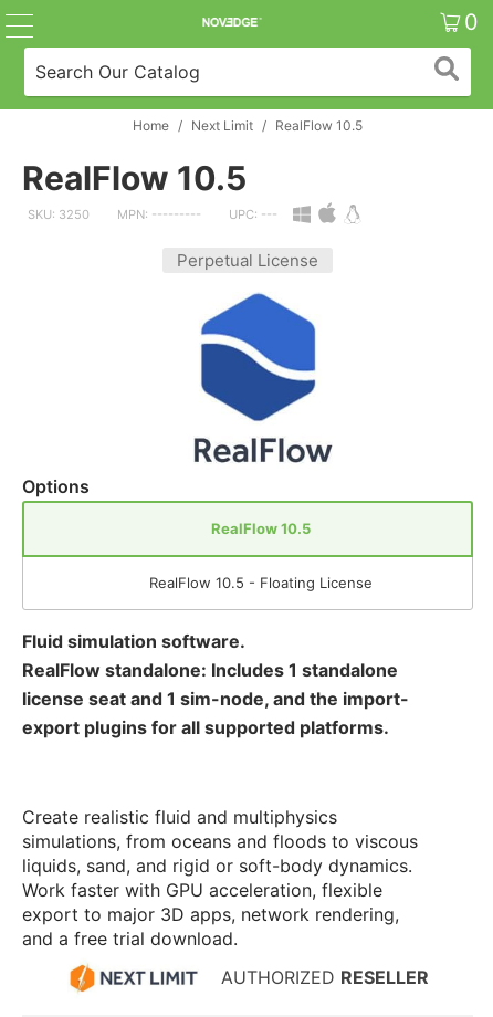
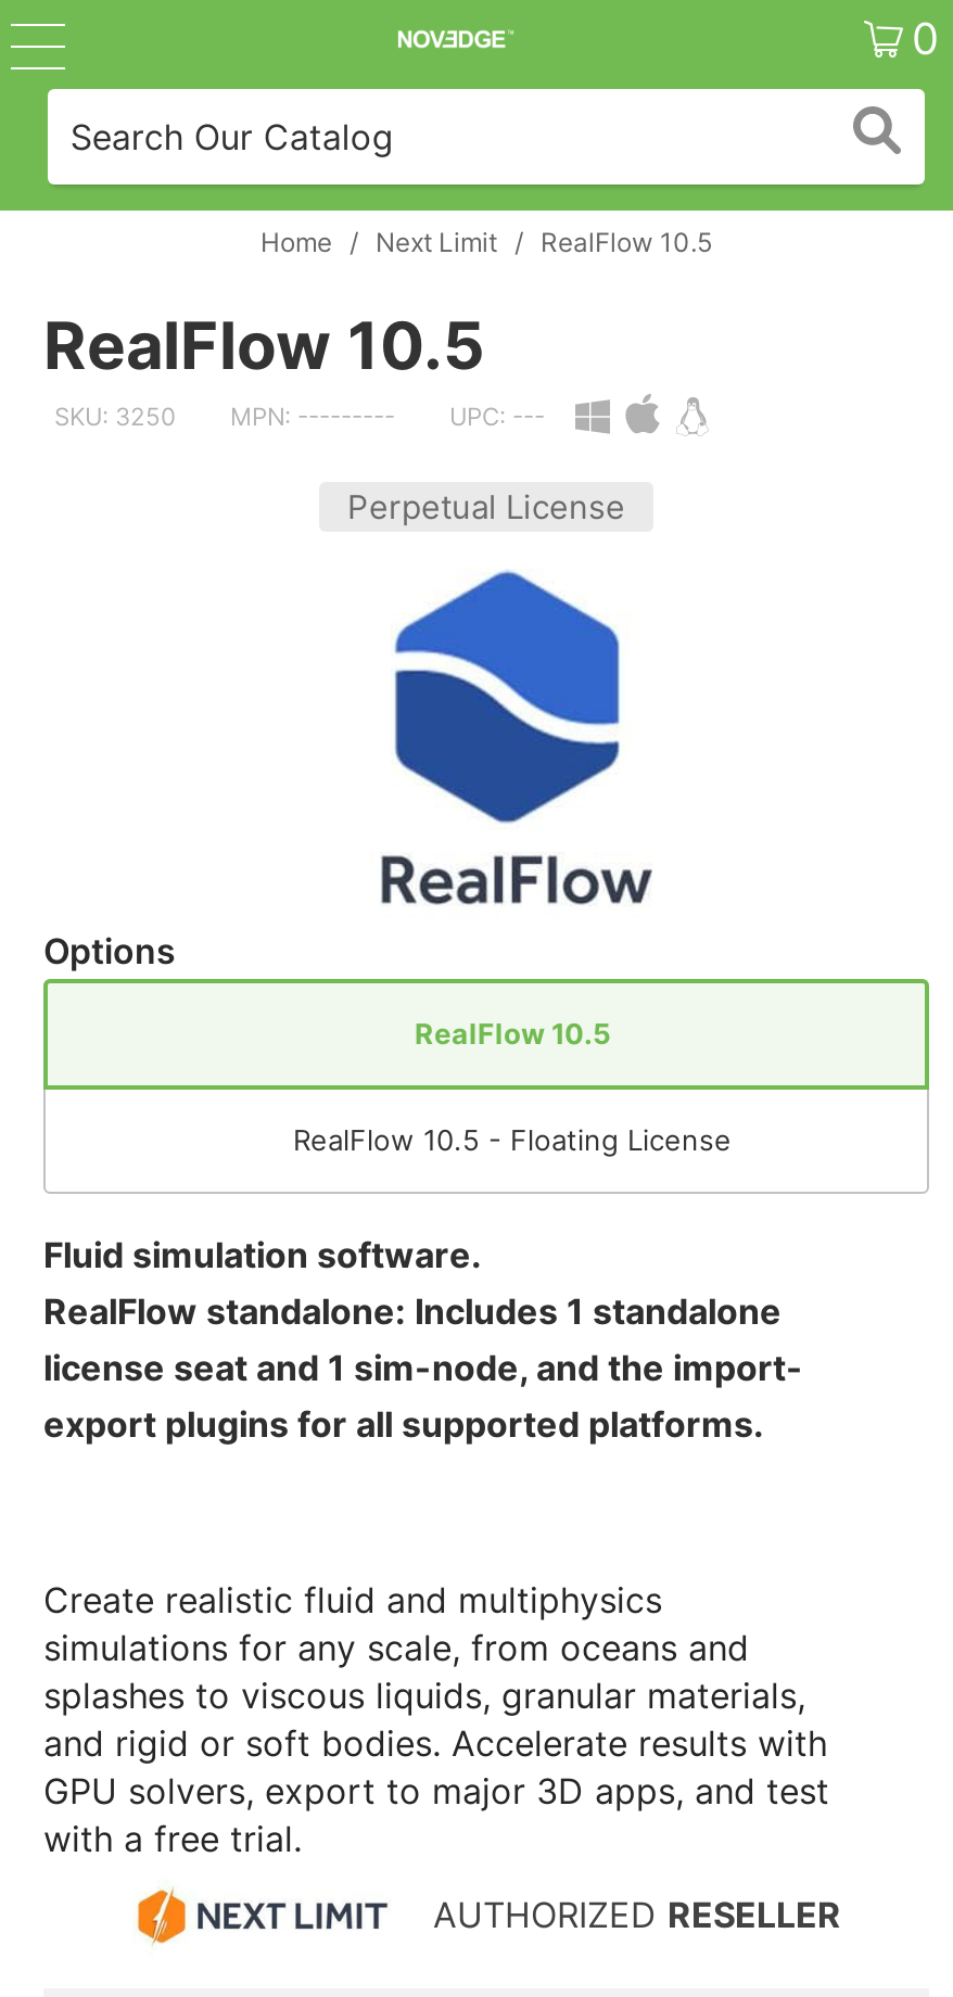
- simulations, from oceans and floods to viscous
- liquids, sand, and rigid or soft-body dynamics.
- Work faster with GPU acceleration, flexible
- export to major 3D apps, network rendering,
- and a free trial download.
+ simulations for any scale, from oceans and
+ splashes to viscous liquids, granular materials,
+ and rigid or soft bodies. Accelerate results with
+ GPU solvers, export to major 3D apps, and test
+ with a free trial.
